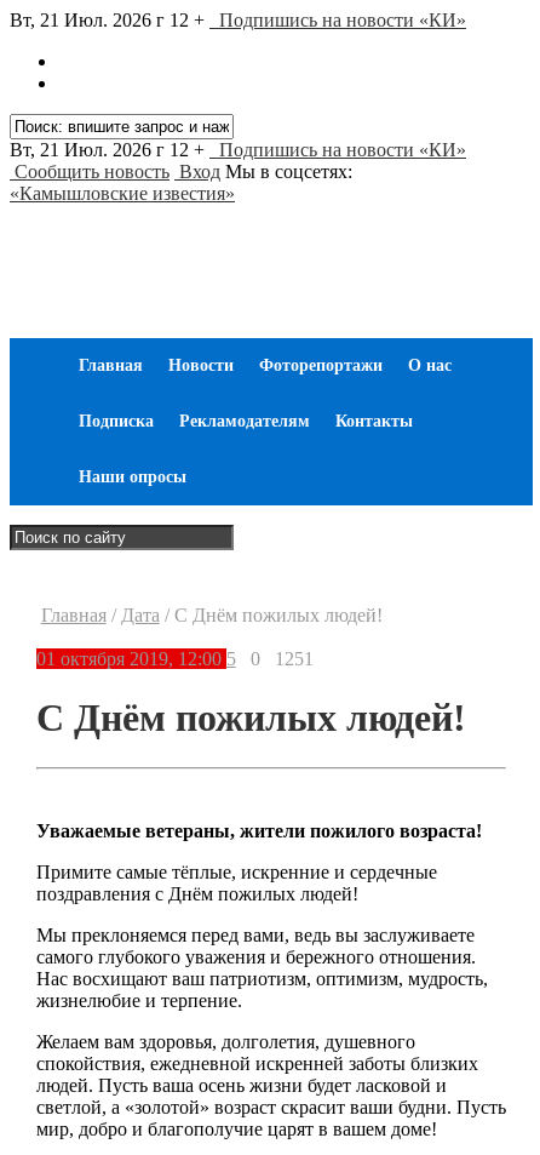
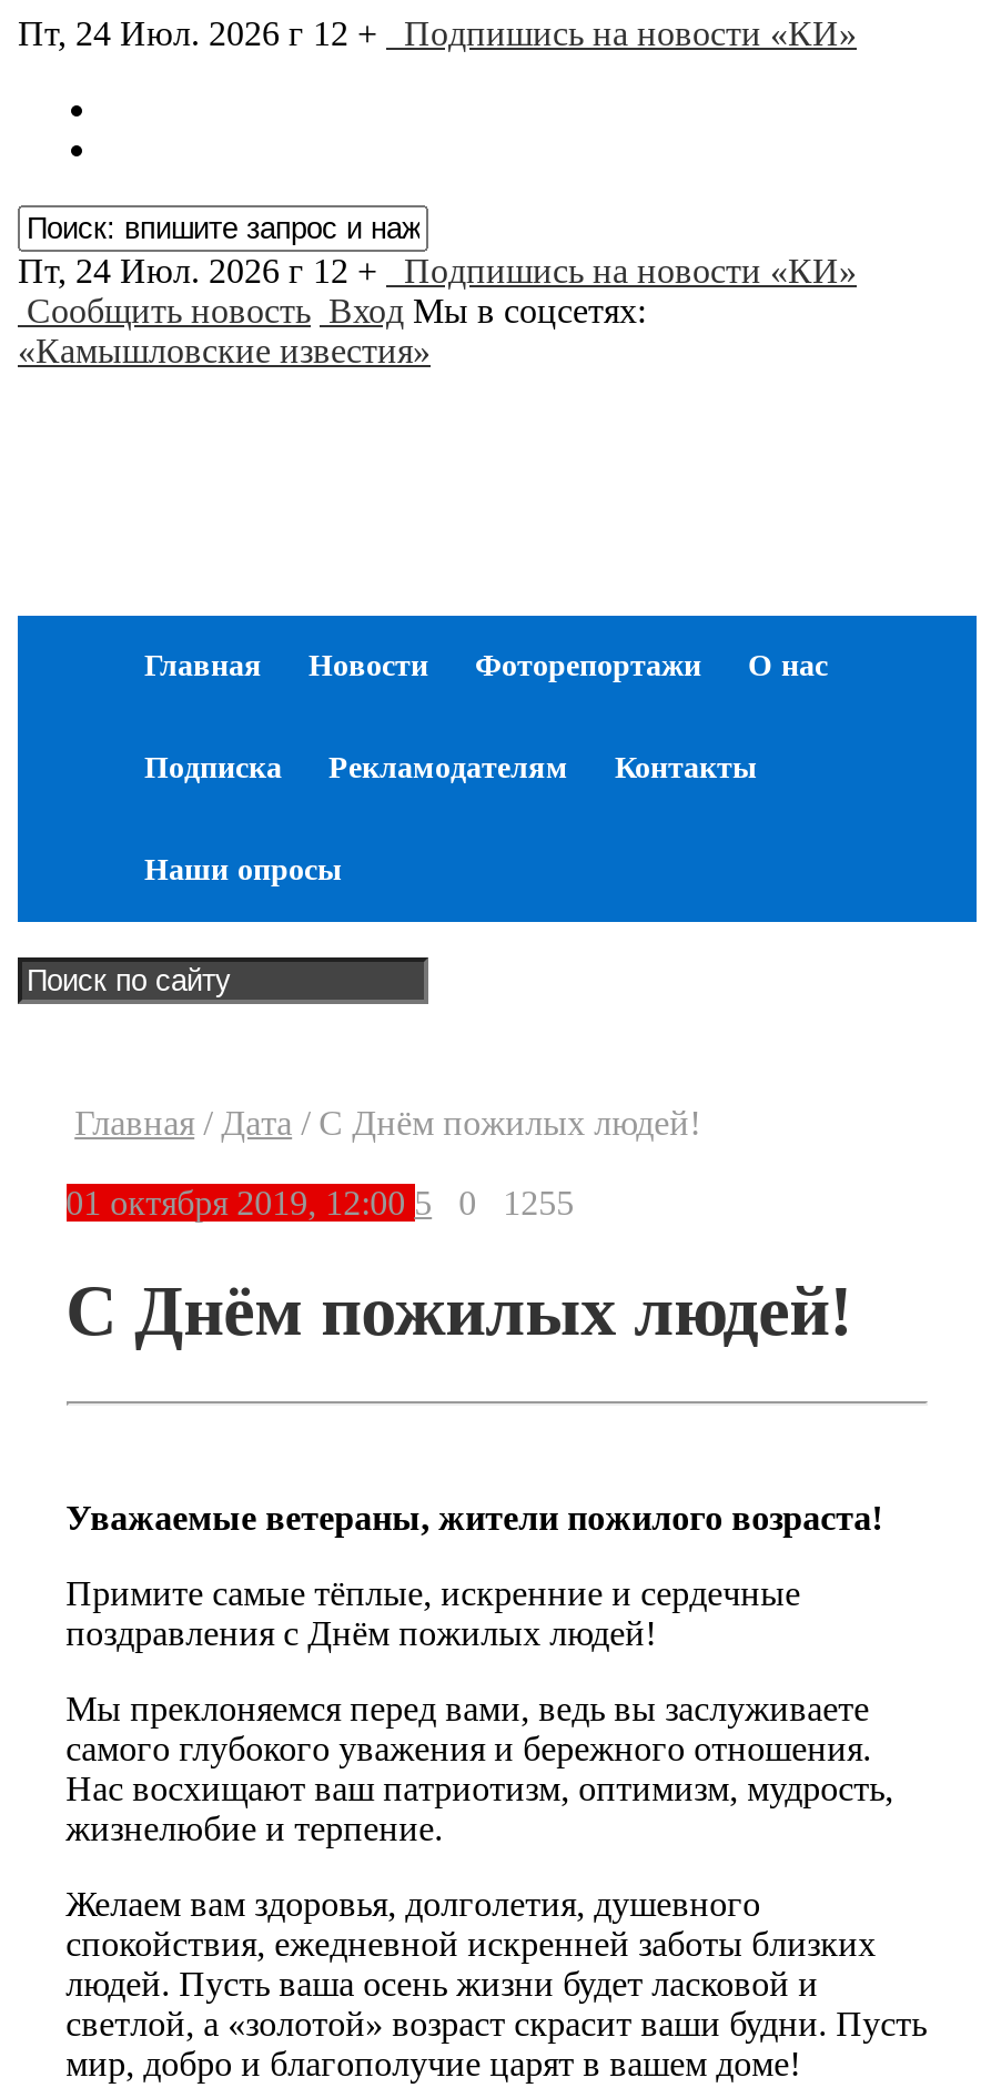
- Вт, 21 Июл. 2026 г 12 + Подпишись на новости «КИ»
+ Пт, 24 Июл. 2026 г 12 + Подпишись на новости «КИ»

- Вт, 21 Июл. 2026 г 12 + Подпишись на новости «КИ»
+ Пт, 24 Июл. 2026 г 12 + Подпишись на новости «КИ»

- 0 1251
+ 0 1255
